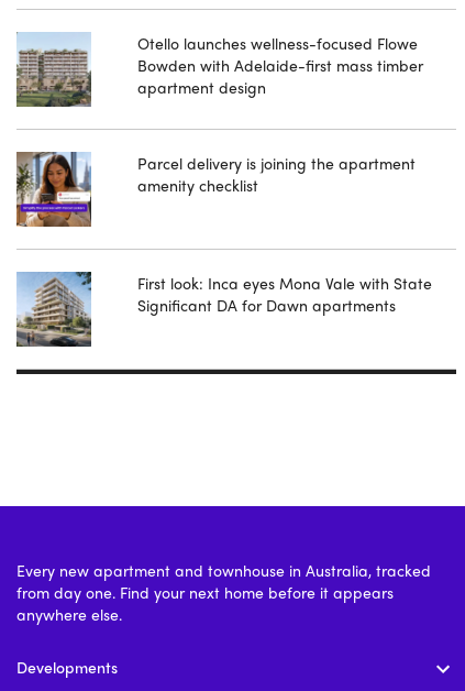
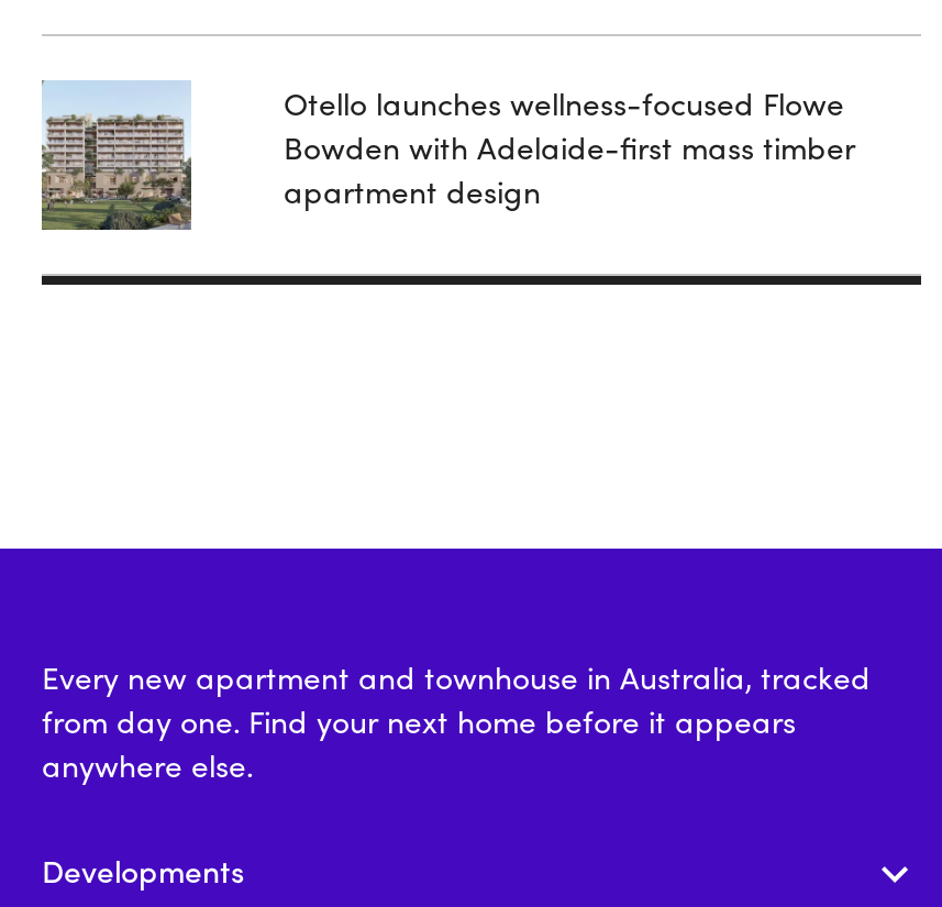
- [image]

- Parcel delivery is joining the apartment
- amenity checklist

- [image]

- First look: Inca eyes Mona Vale with State
- Significant DA for Dawn apartments
